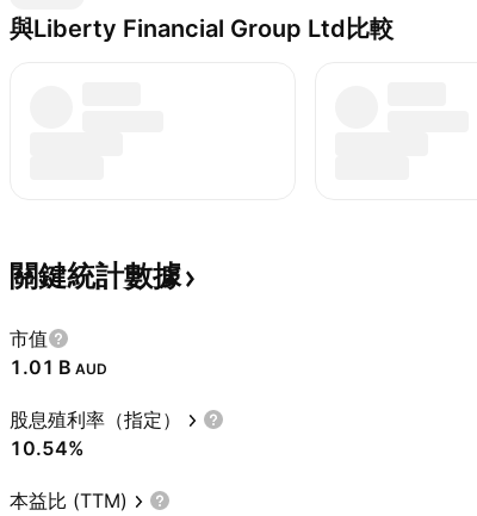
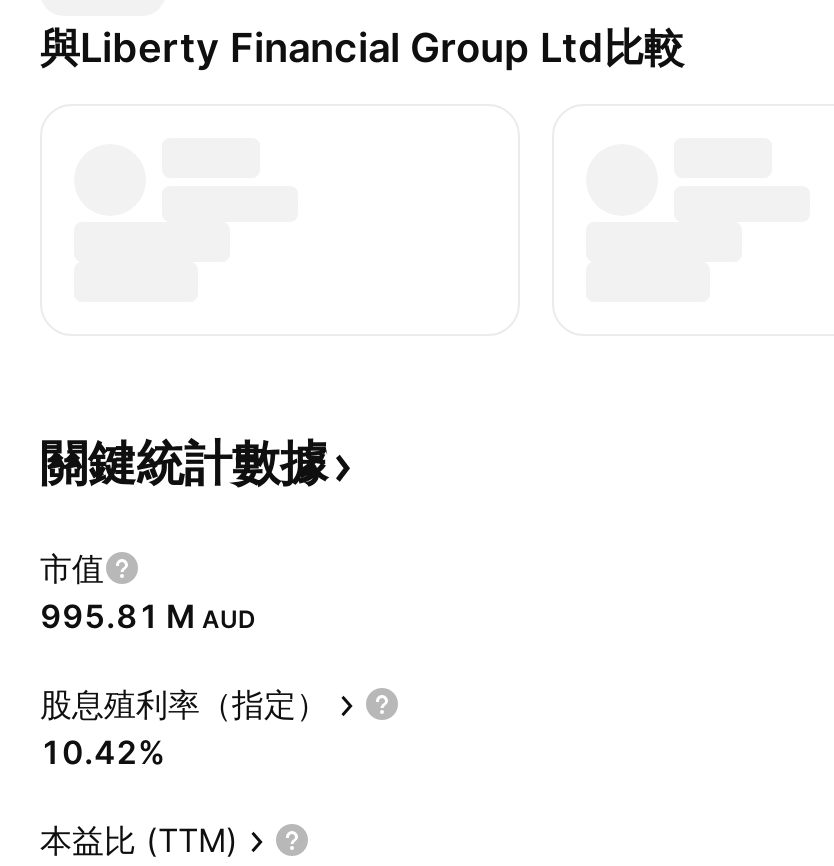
- 1.01 B AUD
+ 995.81 M AUD

- 10.54%
+ 10.42%
